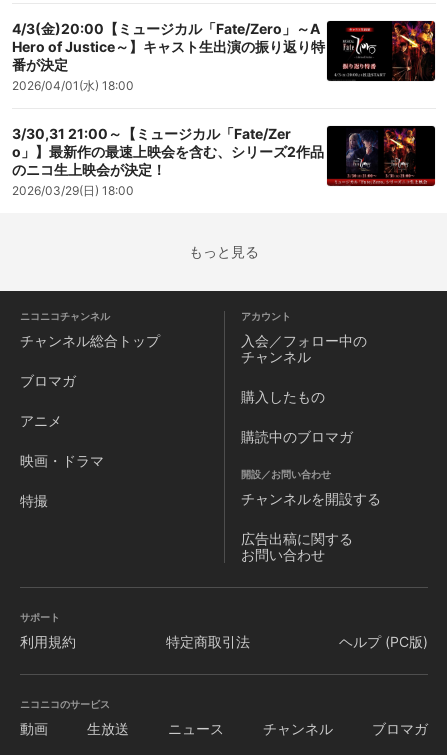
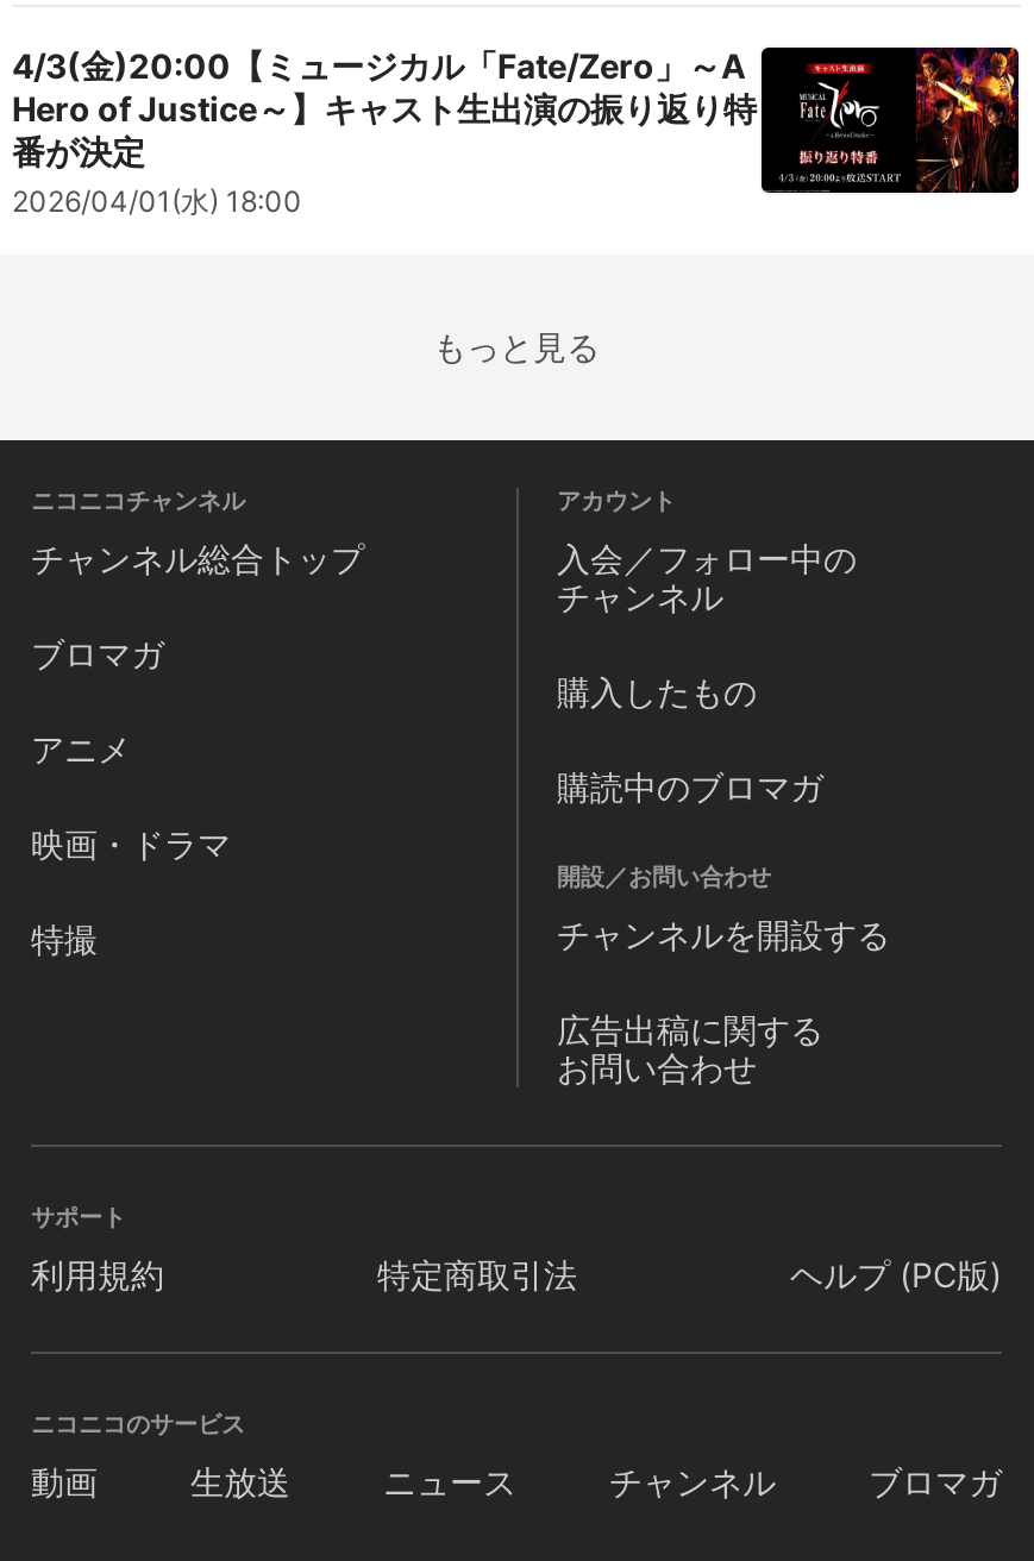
- [image]
- 3/30,31 21:00～【ミュージカル「Fate/Zer
- o」】最新作の最速上映会を含む、シリーズ2作品
- のニコ生上映会が決定！
- 2026/03/29(日) 18:00
